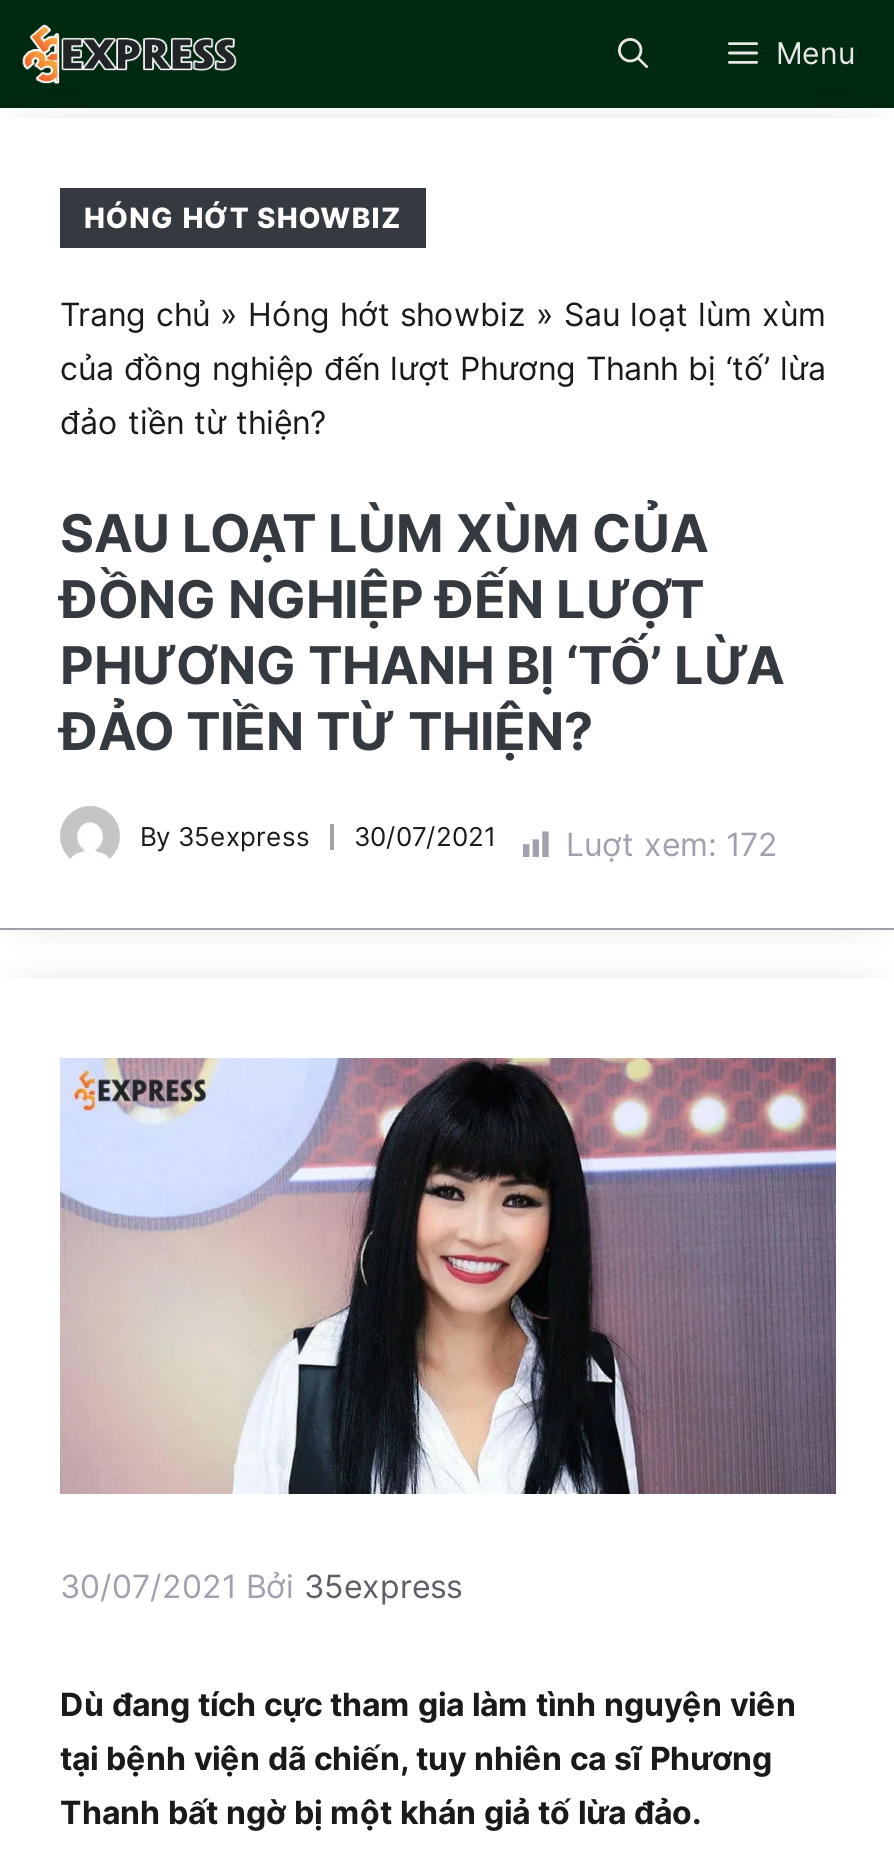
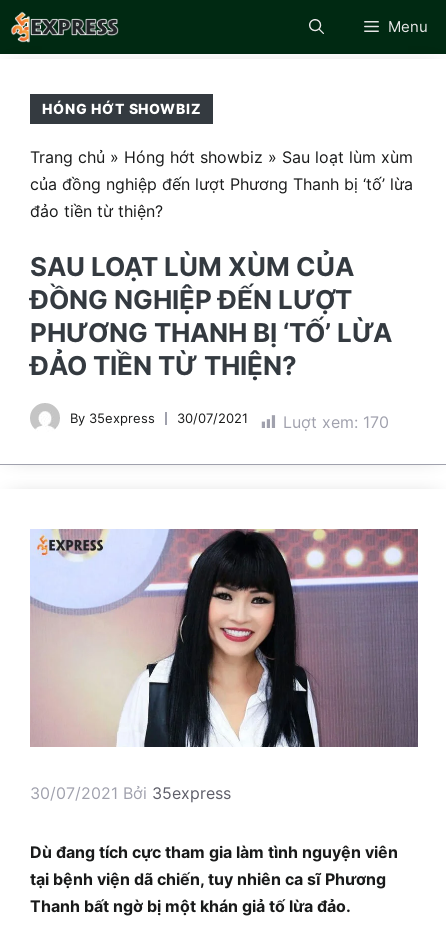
- Luợt xem: 172
+ Luợt xem: 170
